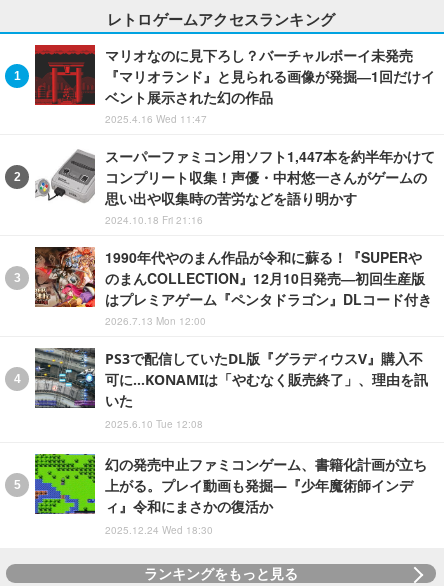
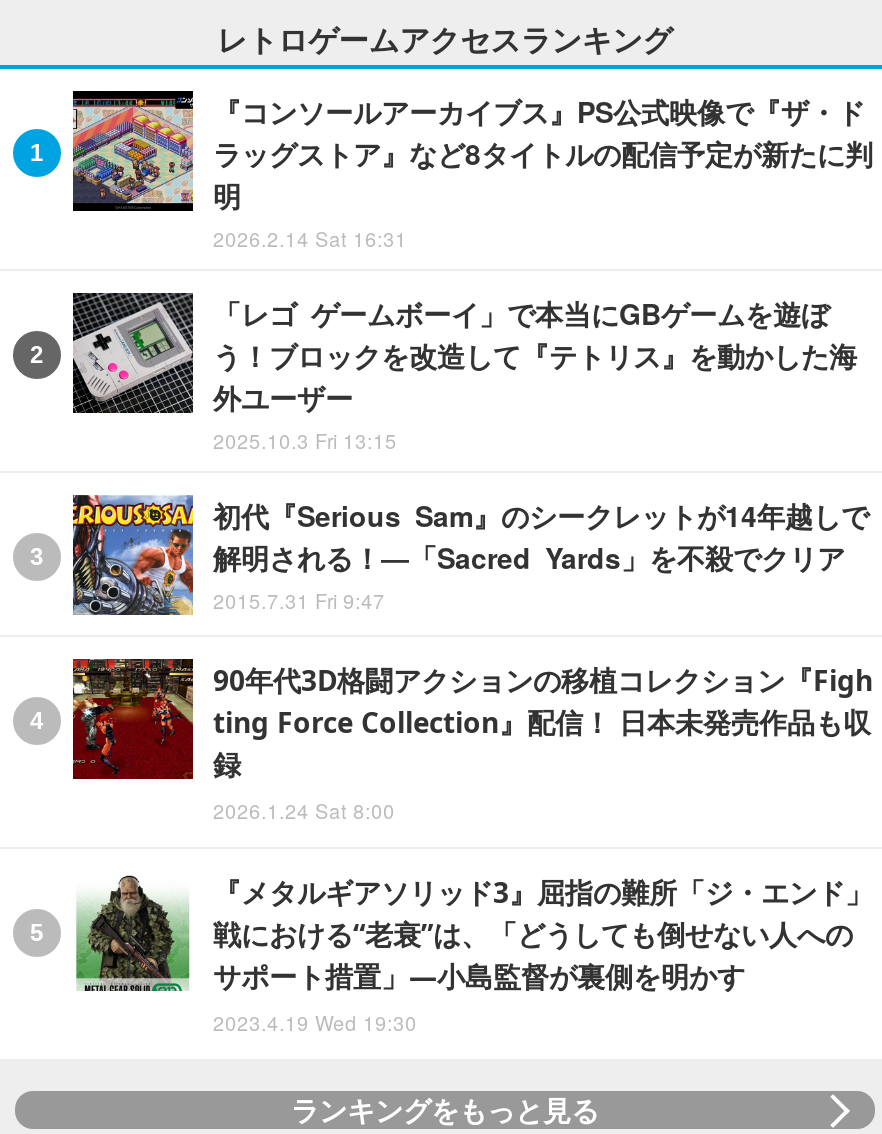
- [image]
- マリオなのに見下ろし？バーチャルボーイ未発売
- 『マリオランド』と見られる画像が発掘―1回だけイ
- ベント展示された幻の作品
- 2025.4.16 Wed 11:47
- スーパーファミコン用ソフト1,447本を約半年かけて
- コンプリート収集！声優・中村悠一さんがゲームの
- 思い出や収集時の苦労などを語り明かす
- 2024.10.18 Fri 21:16
- 1990年代やのまん作品が令和に蘇る！『SUPERや
- のまんCOLLECTION』12月10日発売―初回生産版
- はプレミアゲーム『ペンタドラゴン』DLコード付き
- 2026.7.13 Mon 12:00
- PS3で配信していたDL版『グラディウスV』購入不
- 可に…KONAMIは「やむなく販売終了」、理由を訊
- いた
- 2025.6.10 Tue 12:08
- 幻の発売中止ファミコンゲーム、書籍化計画が立ち
- 上がる。プレイ動画も発掘―『少年魔術師インデ
- ィ』令和にまさかの復活か
- 2025.12.24 Wed 18:30
+ [image]
+ 『コンソールアーカイブス』PS公式映像で『ザ・ド
+ ラッグストア』など8タイトルの配信予定が新たに判
+ 明
+ 2026.2.14 Sat 16:31
+ 「レゴ ゲームボーイ」で本当にGBゲームを遊ぼ
+ う！ブロックを改造して『テトリス』を動かした海
+ 外ユーザー
+ 2025.10.3 Fri 13:15
+ 初代『Serious Sam』のシークレットが14年越しで
+ 解明される！―「Sacred Yards」を不殺でクリア
+ 2015.7.31 Fri 9:47
+ 90年代3D格闘アクションの移植コレクション『Figh
+ ting Force Collection』配信！ 日本未発売作品も収
+ 録
+ 2026.1.24 Sat 8:00
+ 『メタルギアソリッド3』屈指の難所「ジ・エンド」
+ 戦における“老衰”は、「どうしても倒せない人への
+ サポート措置」―小島監督が裏側を明かす
+ 2023.4.19 Wed 19:30

- [image]
+ [image]

- [image]
+ [image]

- [image]
+ [image]

- [image]
+ [image]
